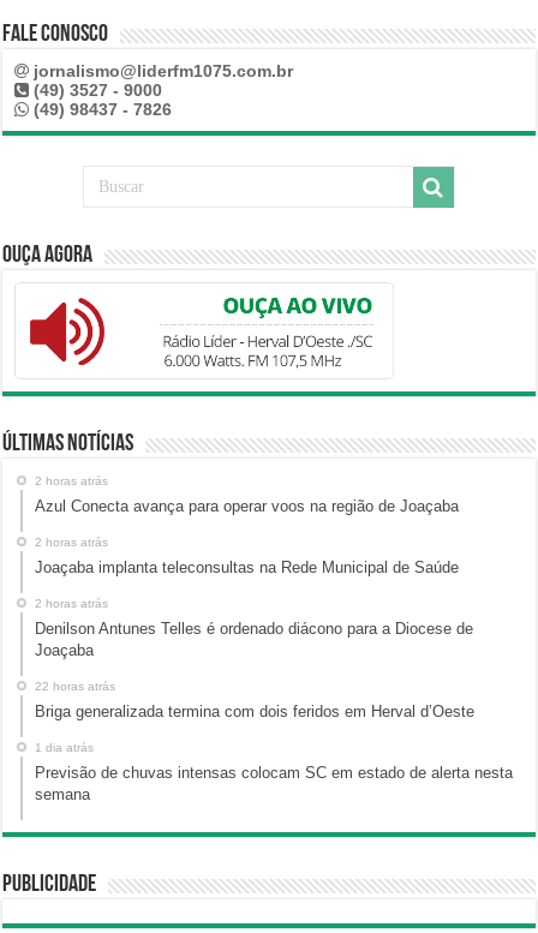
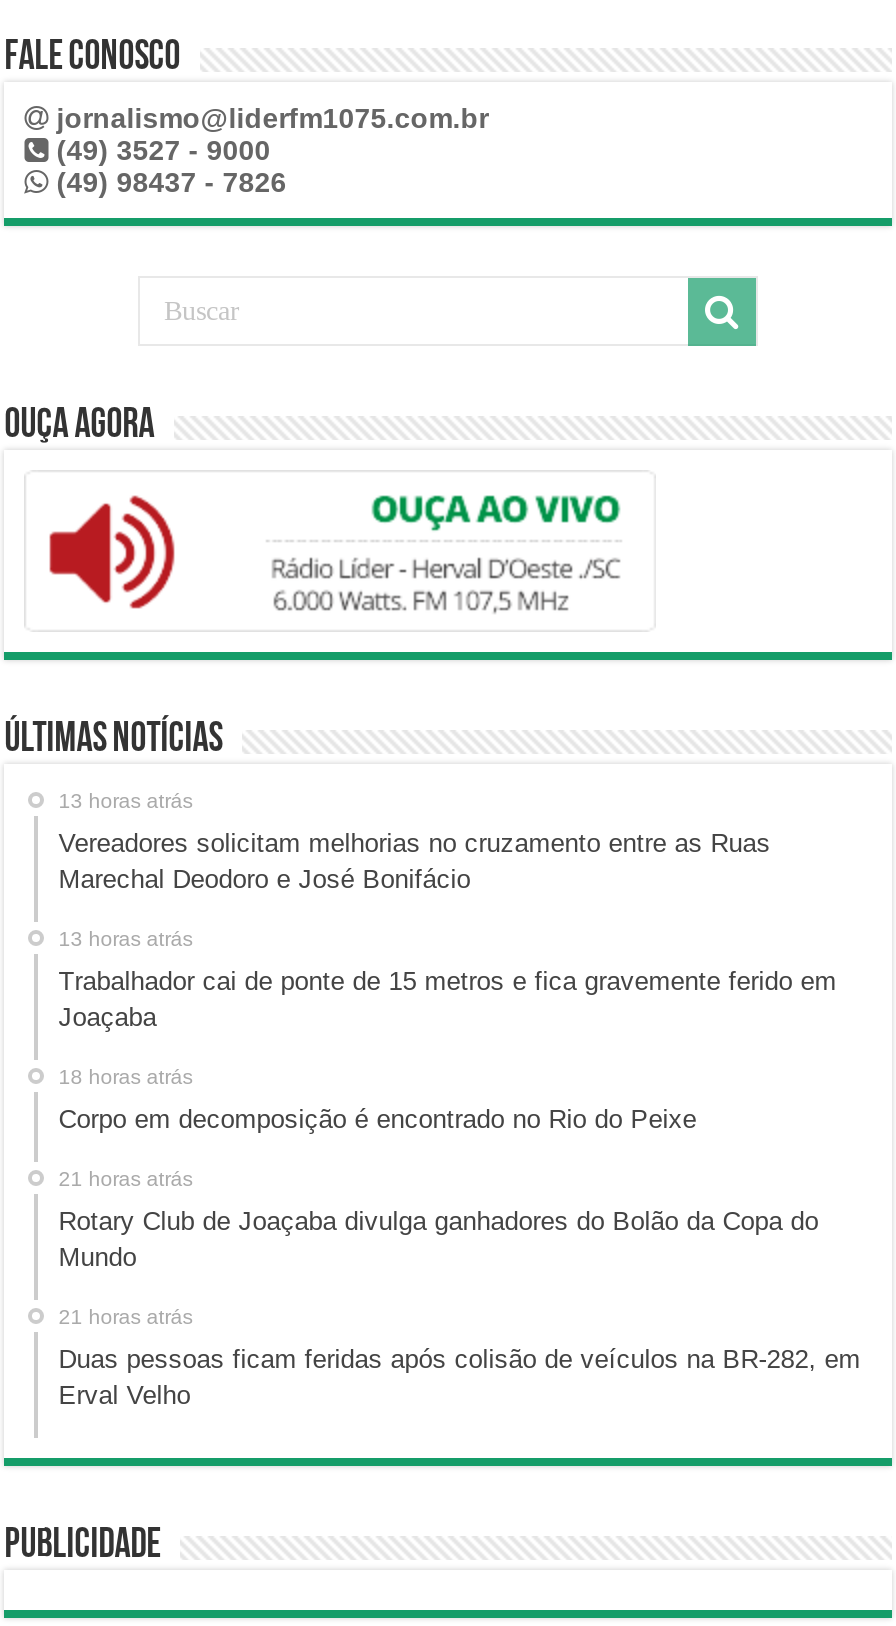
- 2 horas atrás
- Azul Conecta avança para operar voos na região de Joaçaba
- 2 horas atrás
- Joaçaba implanta teleconsultas na Rede Municipal de Saúde
- 2 horas atrás
- Denilson Antunes Telles é ordenado diácono para a Diocese de
+ 13 horas atrás
+ Vereadores solicitam melhorias no cruzamento entre as Ruas
+ Marechal Deodoro e José Bonifácio
+ 13 horas atrás
+ Trabalhador cai de ponte de 15 metros e fica gravemente ferido em

moved up: Joaçaba

- 22 horas atrás
- Briga generalizada termina com dois feridos em Herval d’Oeste
- 1 dia atrás
- Previsão de chuvas intensas colocam SC em estado de alerta nesta
- semana
+ 18 horas atrás
+ Corpo em decomposição é encontrado no Rio do Peixe
+ 21 horas atrás
+ Rotary Club de Joaçaba divulga ganhadores do Bolão da Copa do
+ Mundo
+ 21 horas atrás
+ Duas pessoas ficam feridas após colisão de veículos na BR-282, em
+ Erval Velho
